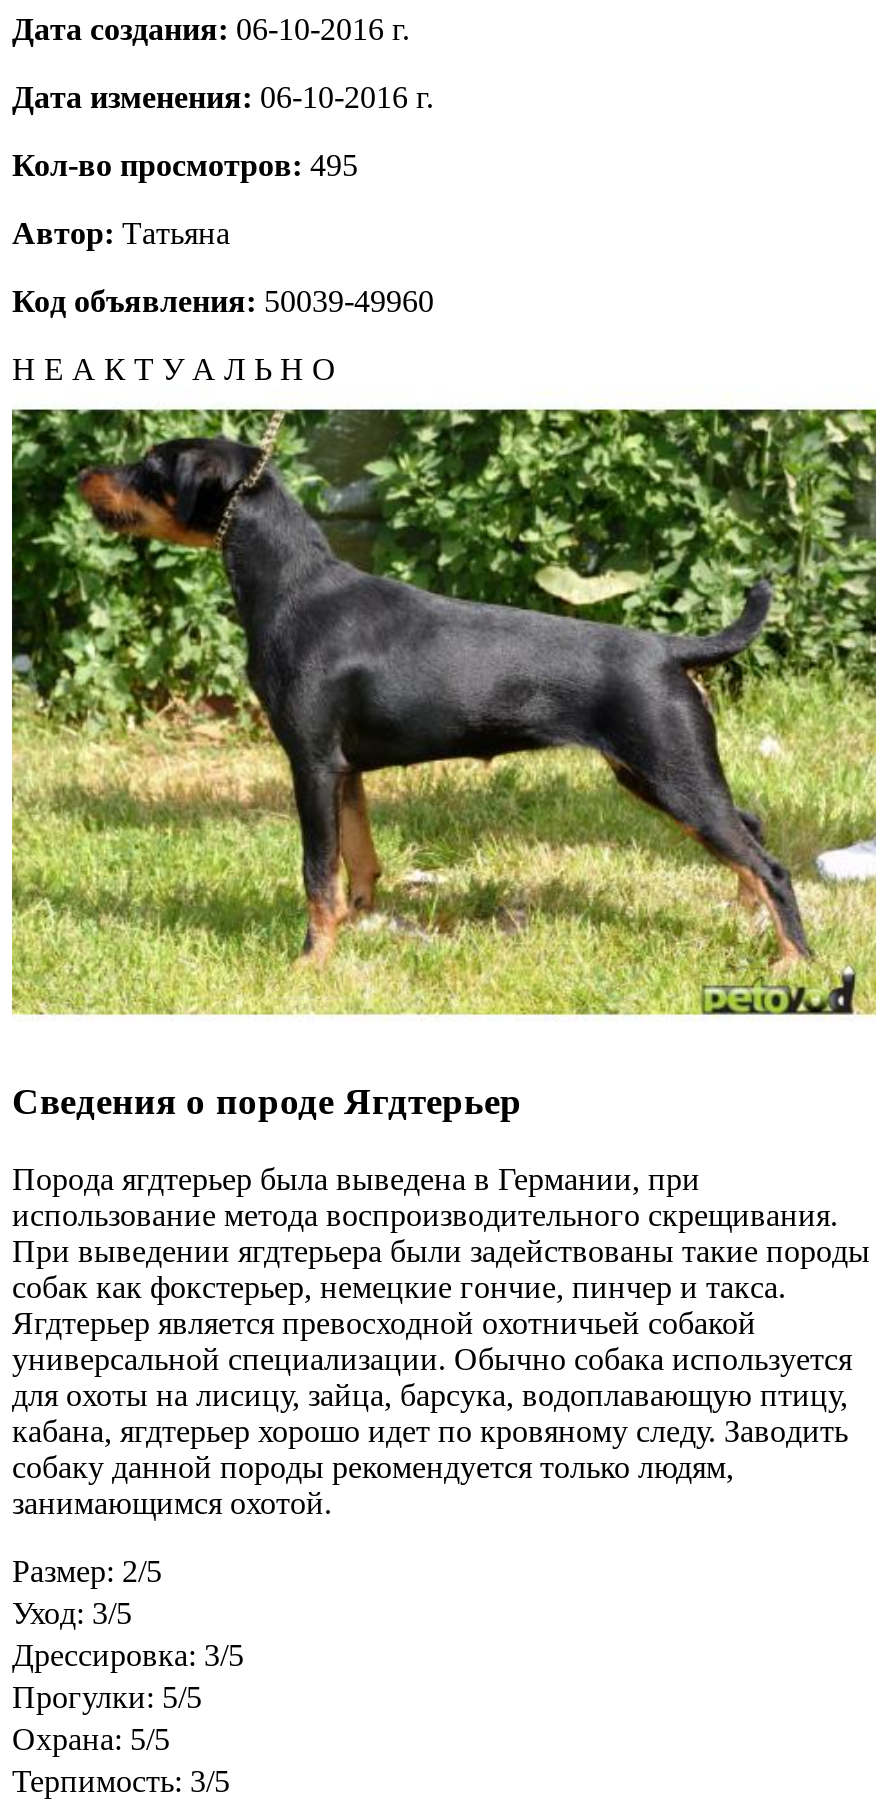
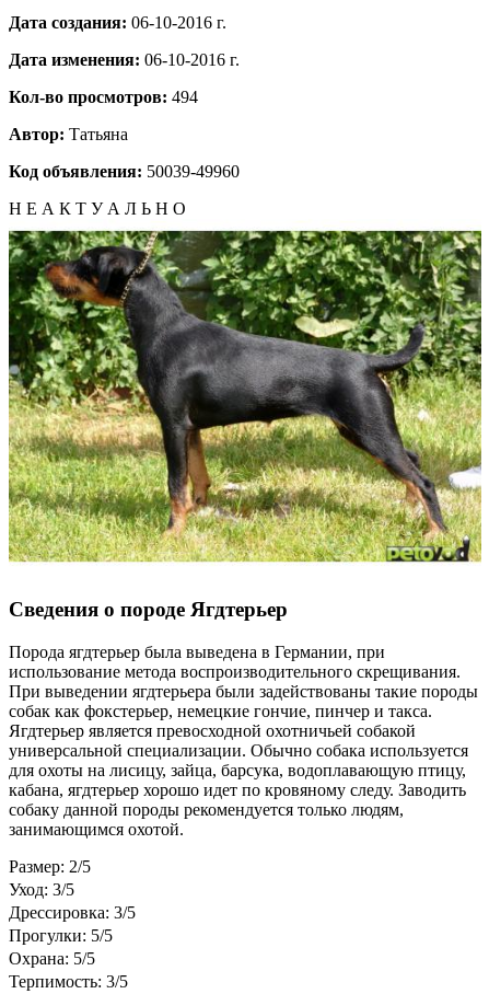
- Кол-во просмотров: 495
+ Кол-во просмотров: 494
